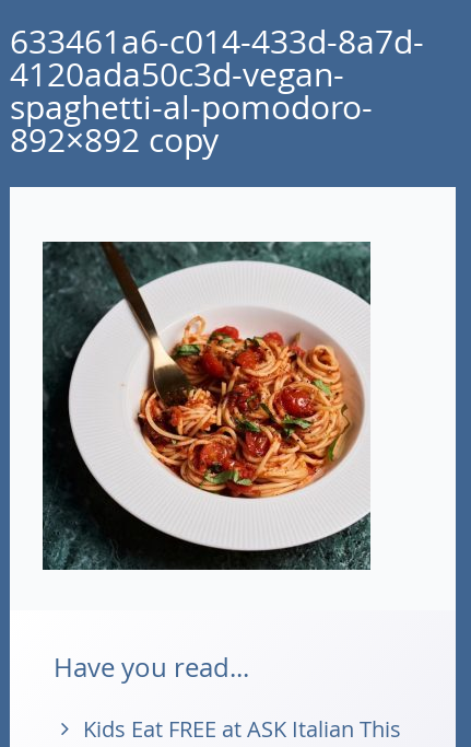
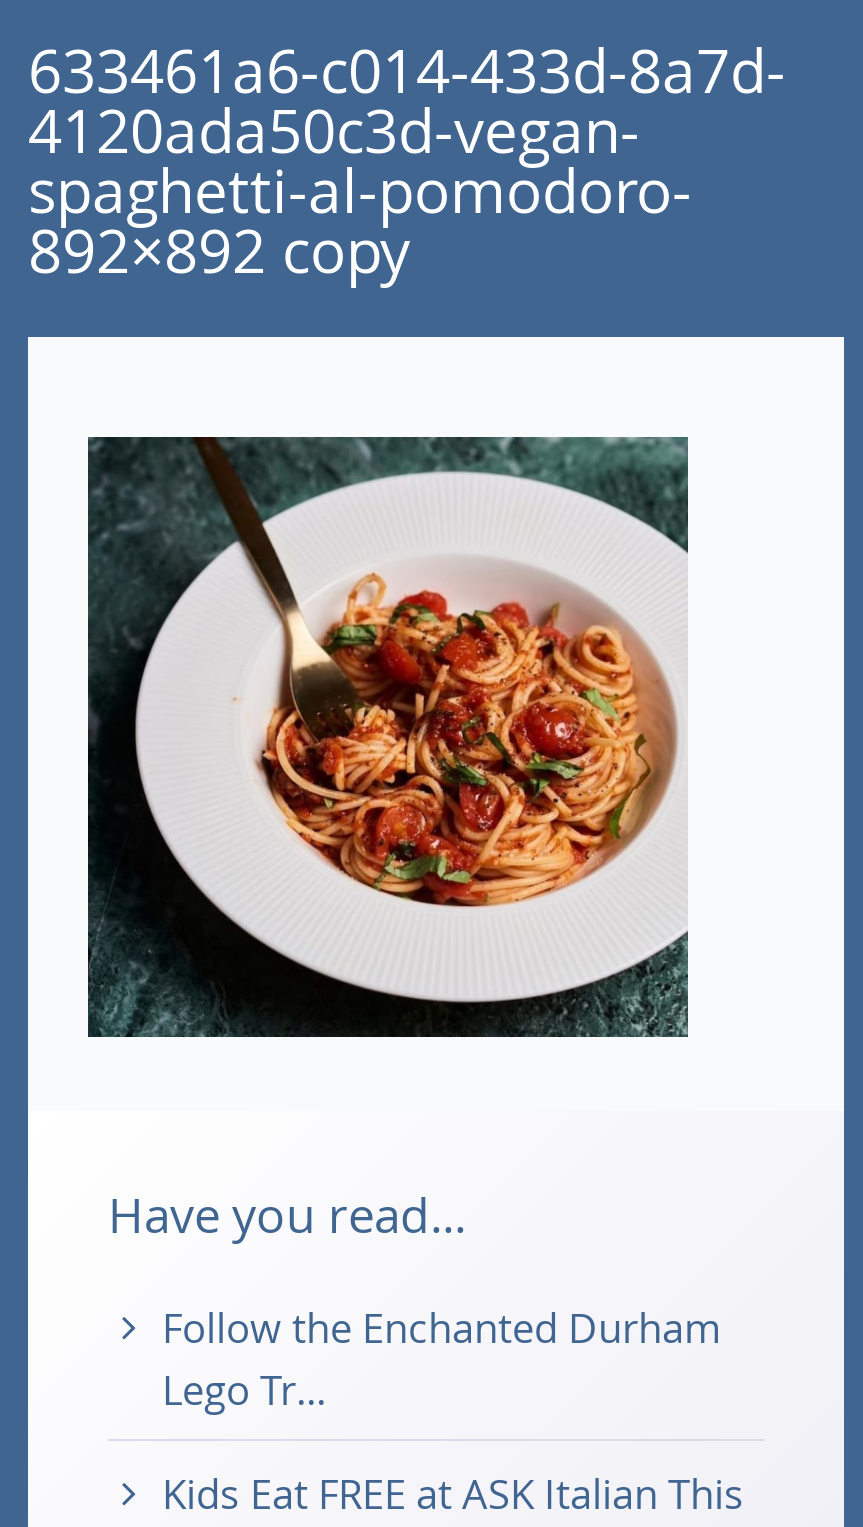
+ Follow the Enchanted Durham
+ Lego Tr...
